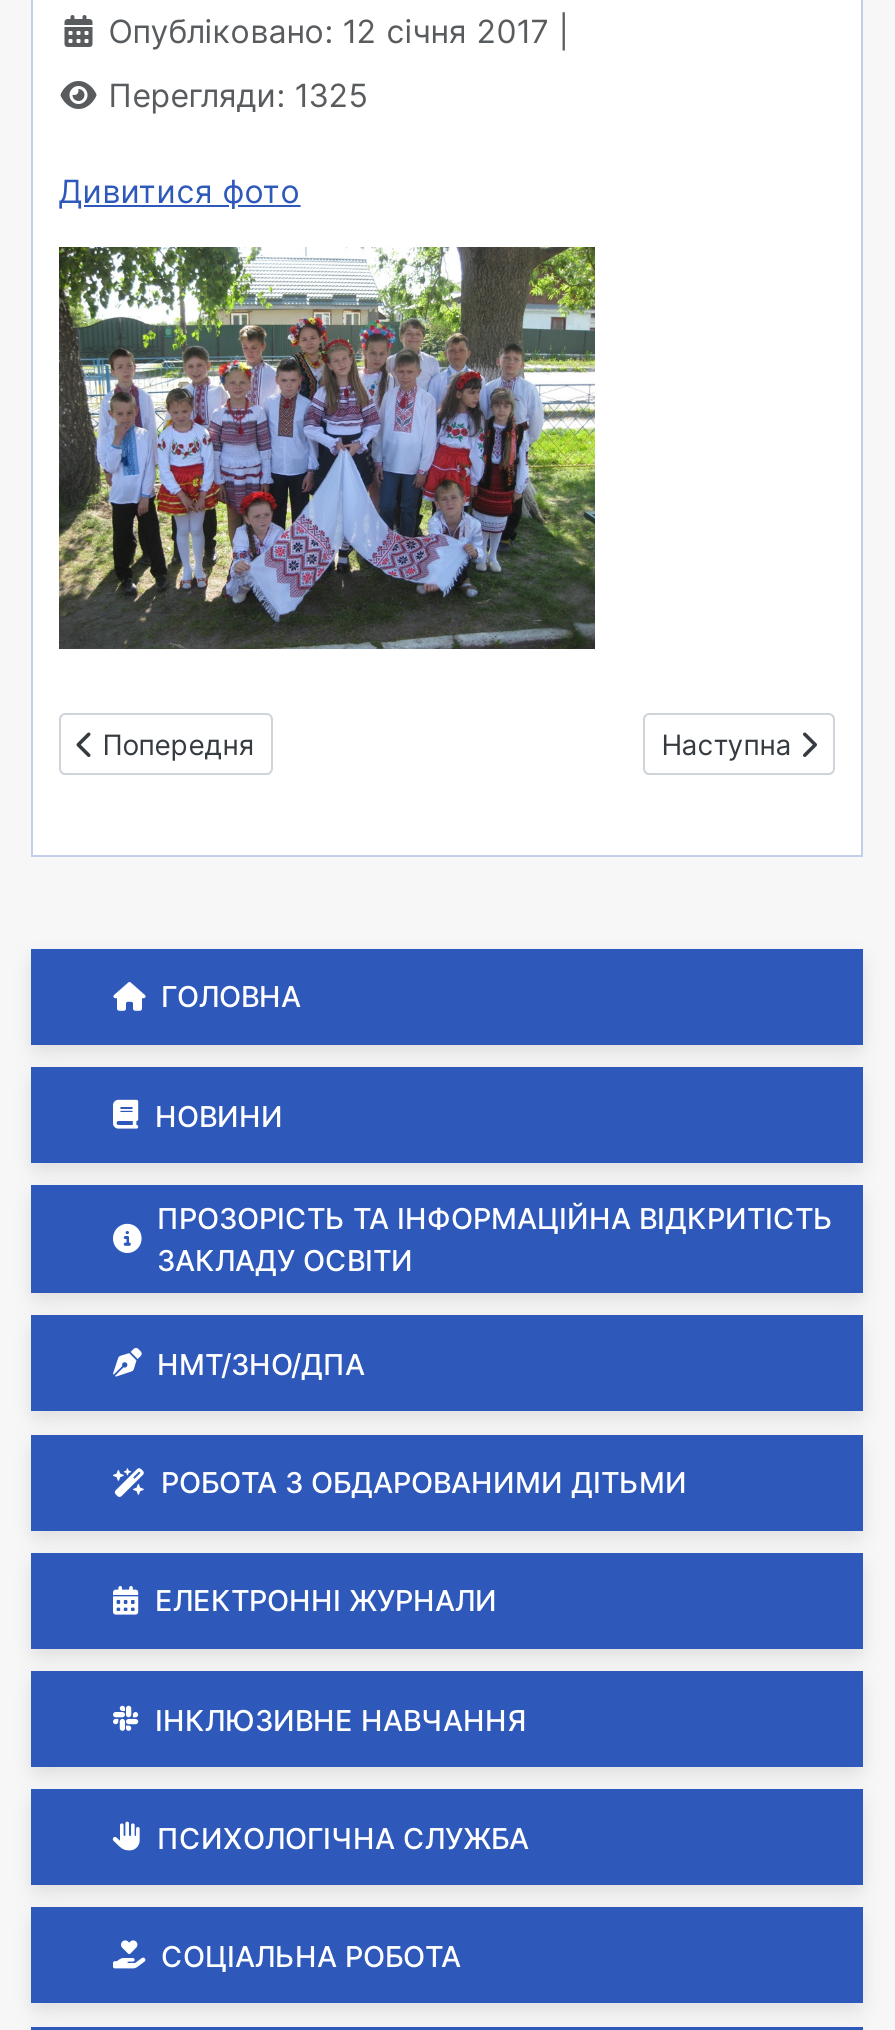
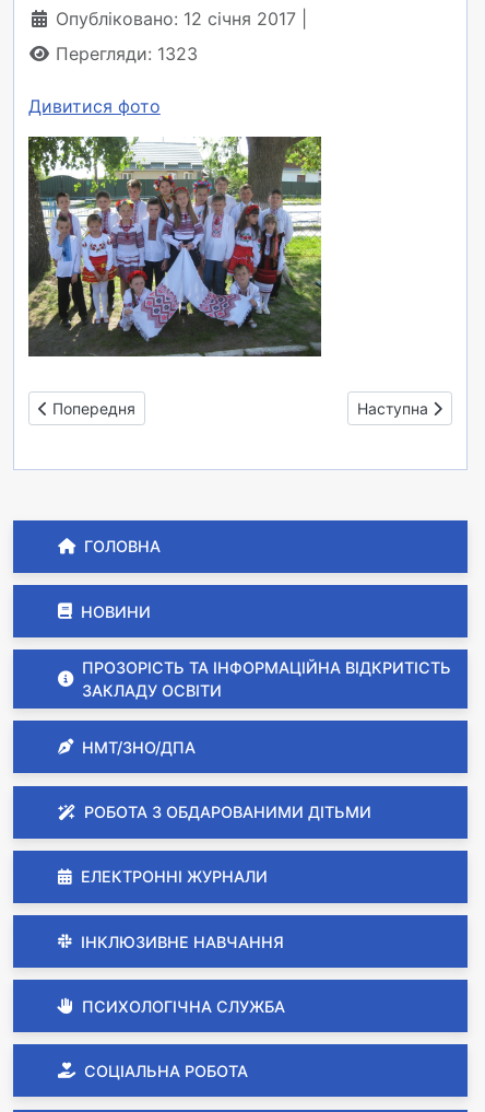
- Перегляди: 1325
+ Перегляди: 1323
